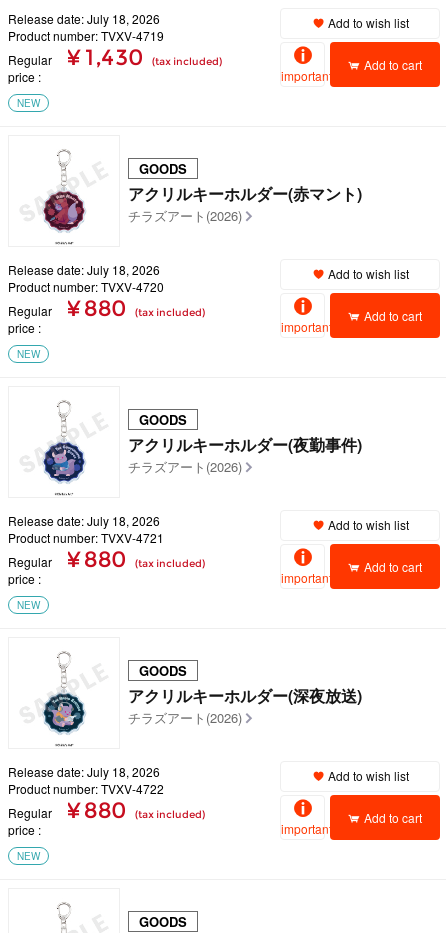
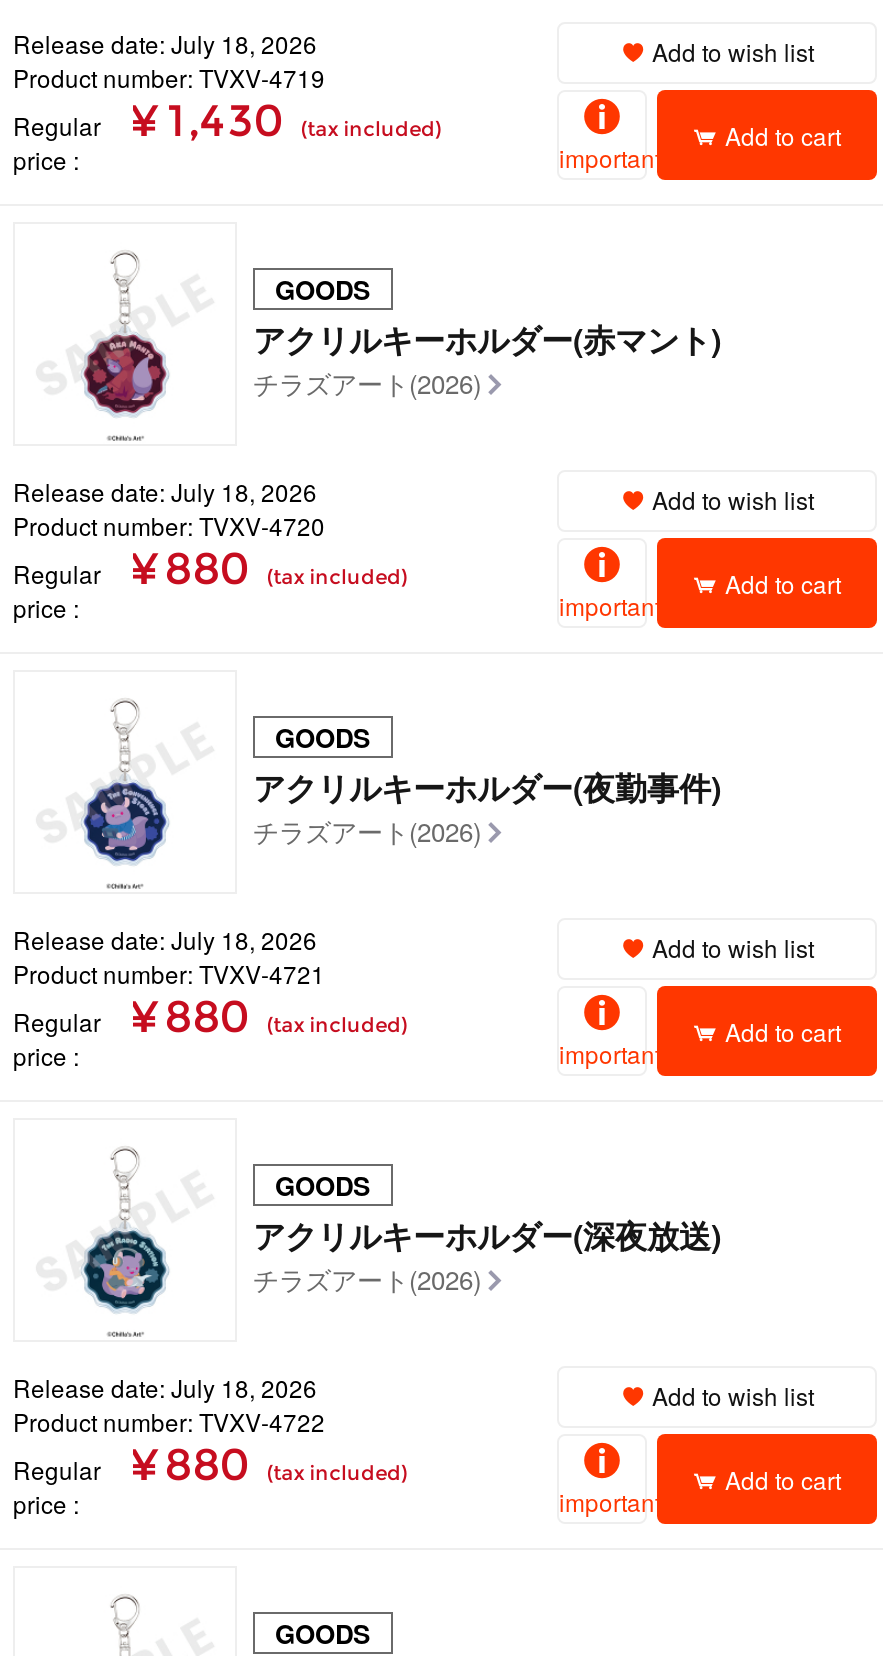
- NEW

- NEW

- NEW

- NEW
